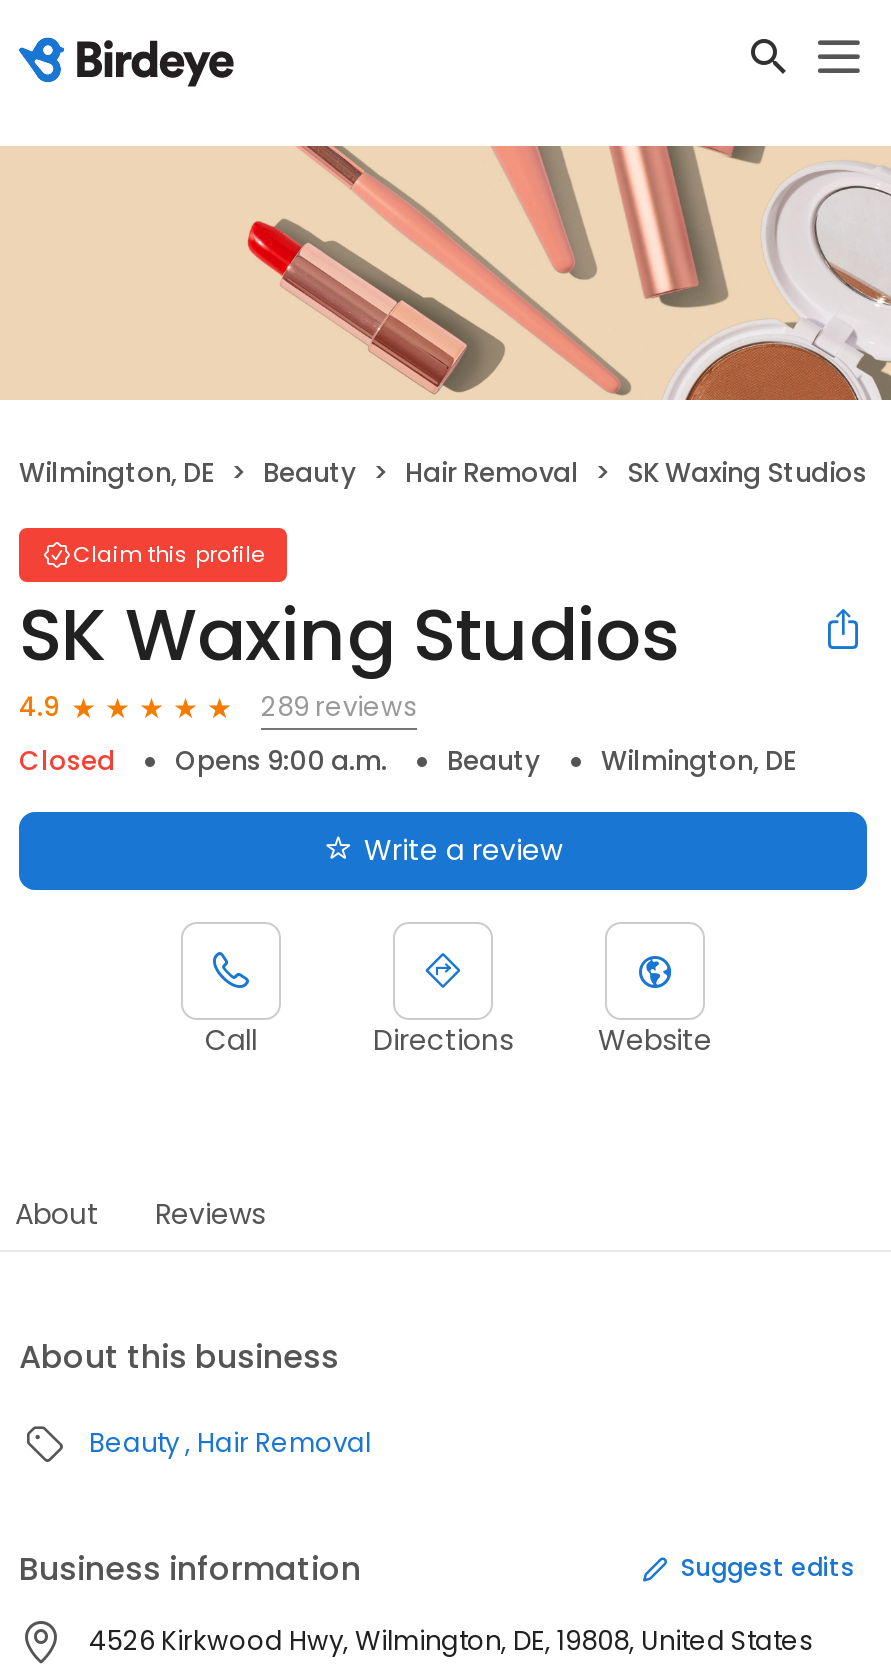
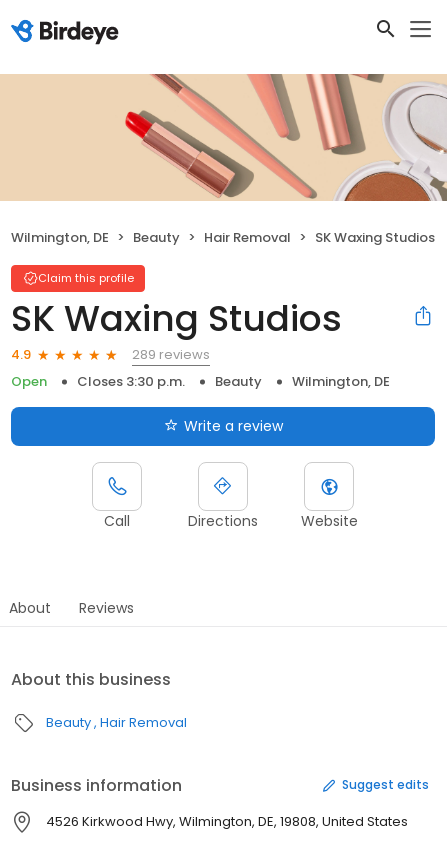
- Closed
- Opens 9:00 a.m.
+ Open
+ Closes 3:30 p.m.
